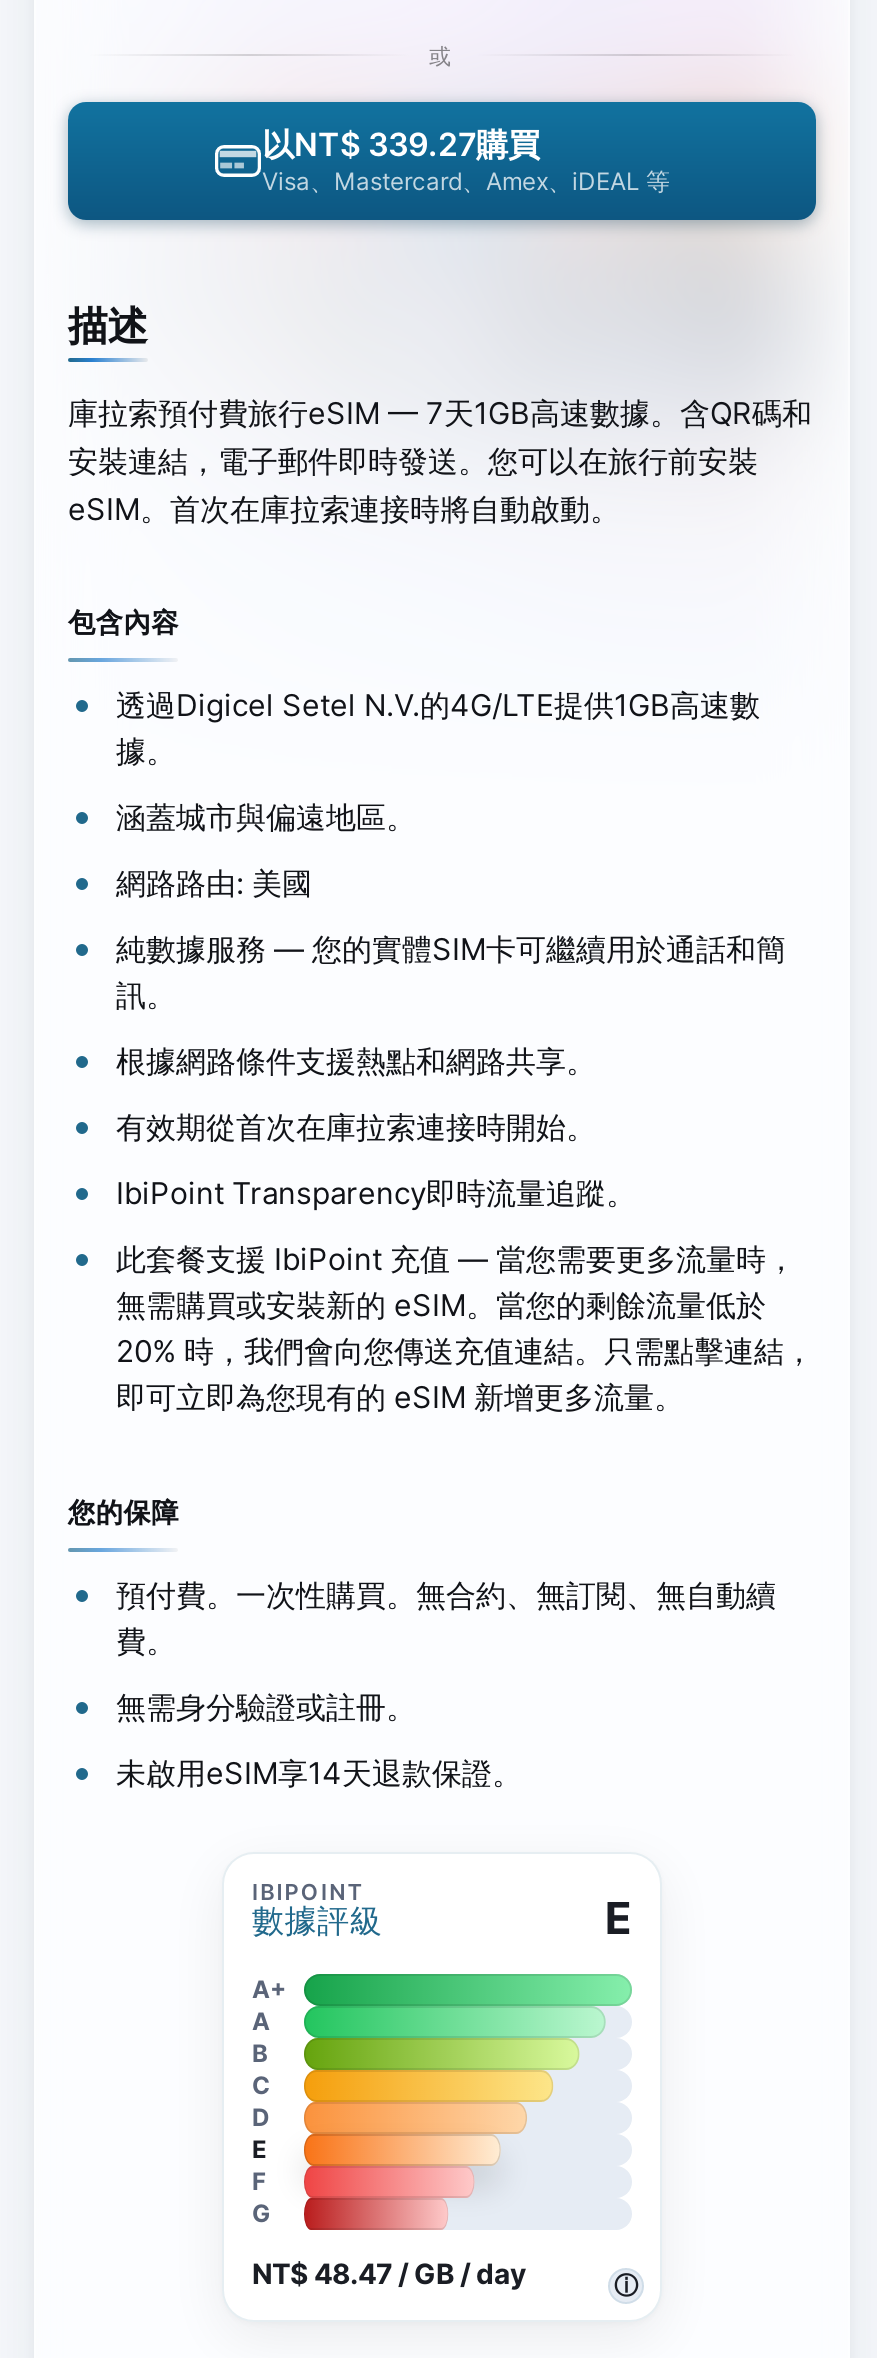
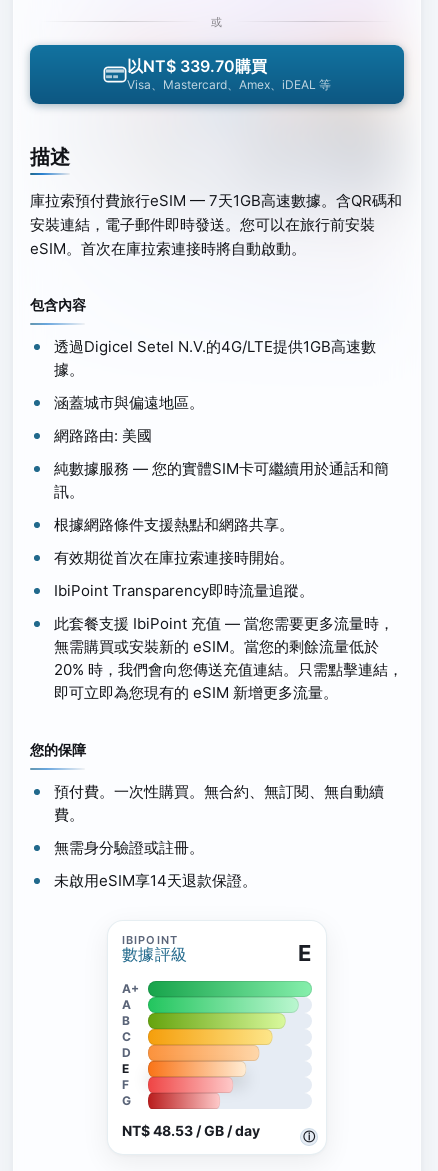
- 以NT$ 339.27購買
+ 以NT$ 339.70購買

- NT$ 48.47 / GB / day
+ NT$ 48.53 / GB / day
